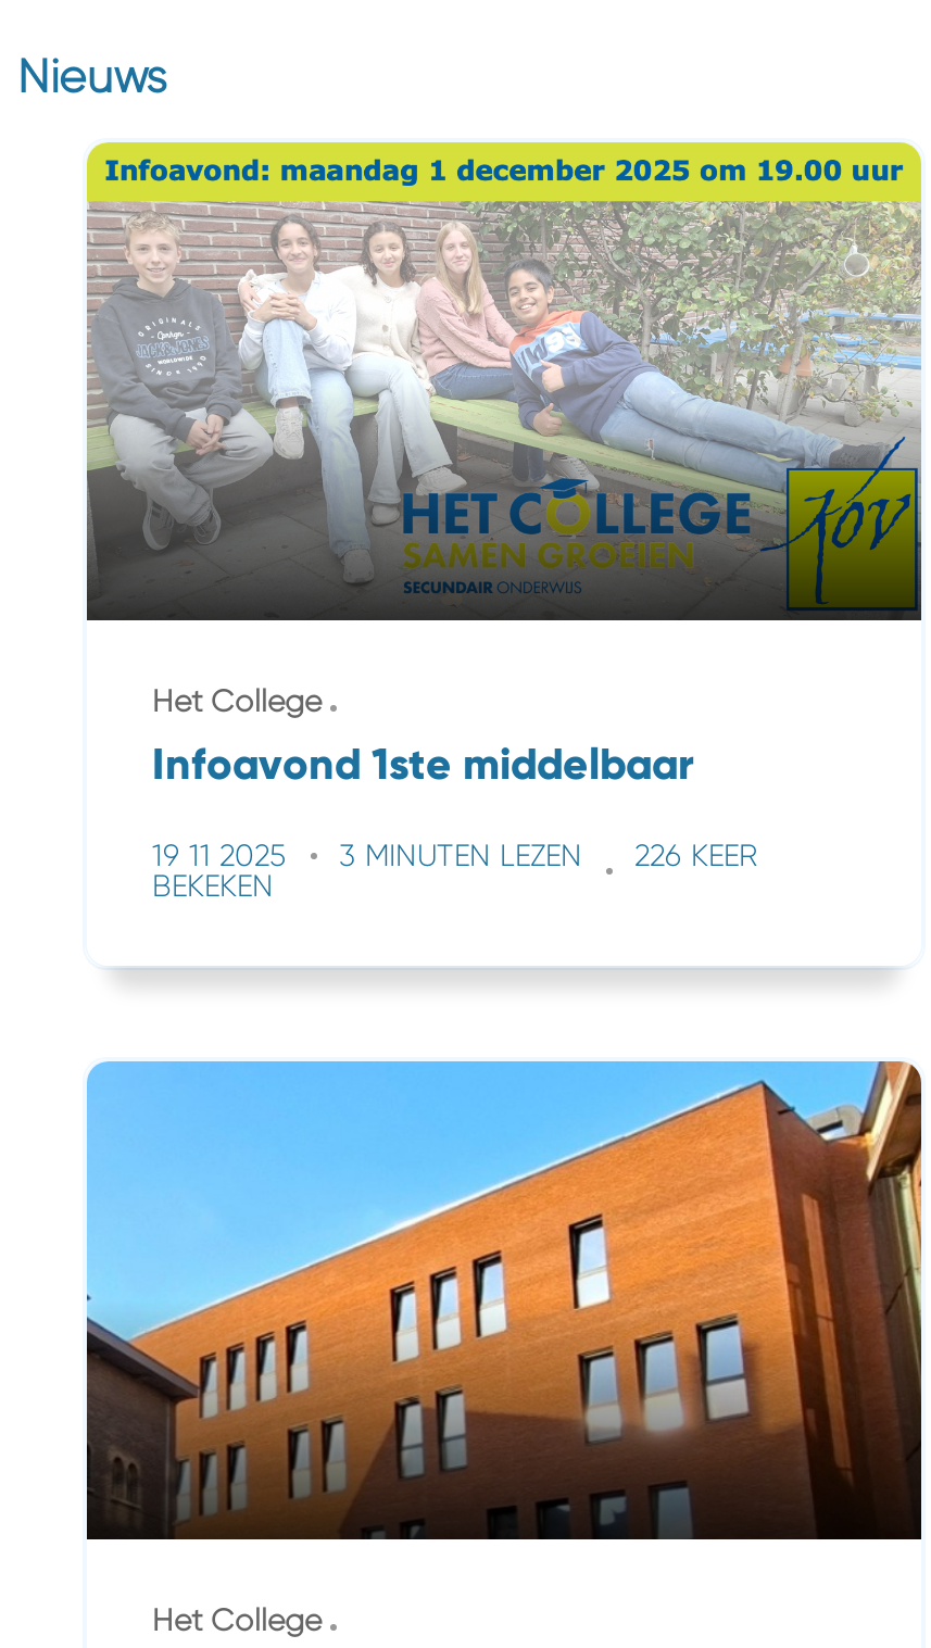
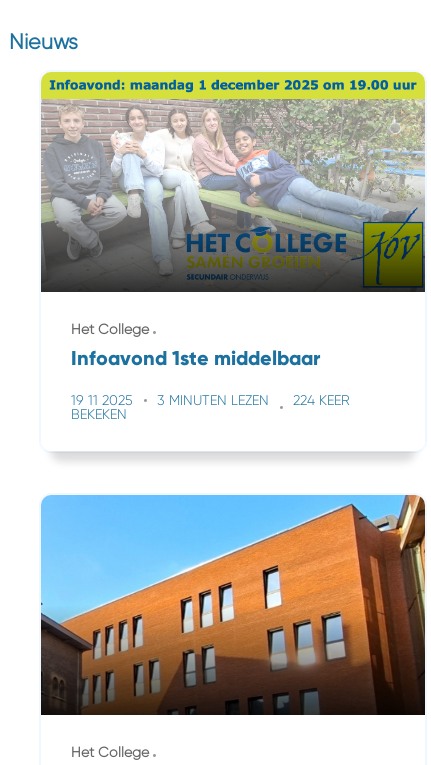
- 19 11 2025 3 MINUTEN LEZEN 226 KEER
+ 19 11 2025 3 MINUTEN LEZEN 224 KEER
